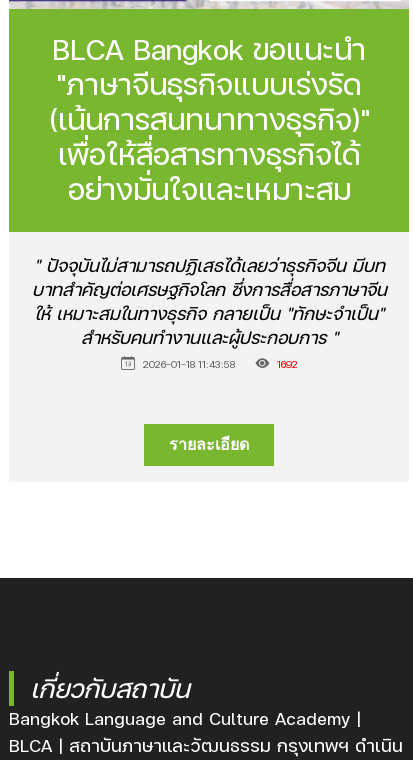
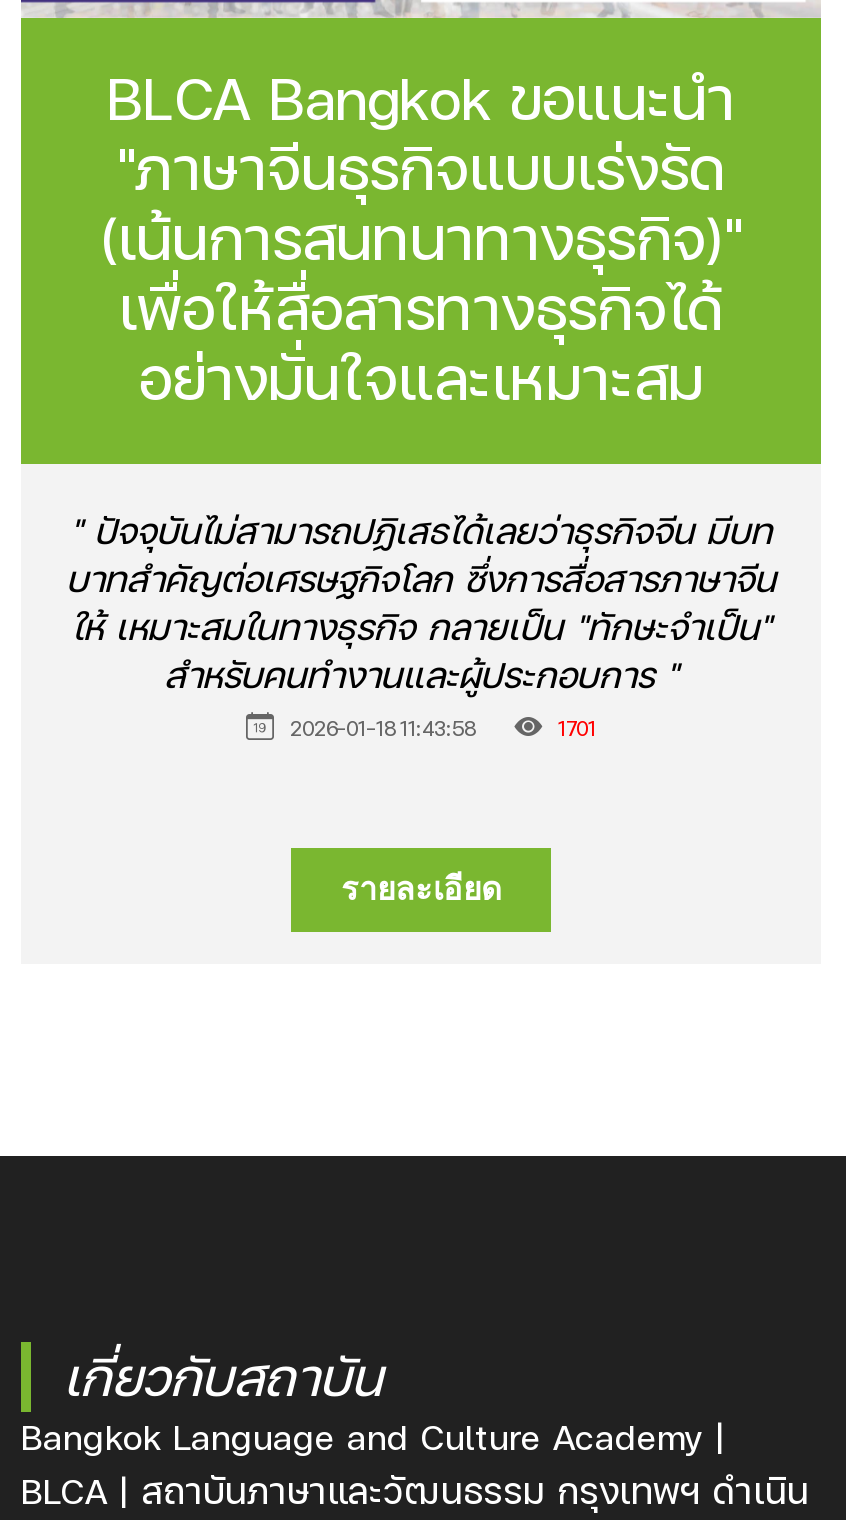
- 1692
+ 1701
